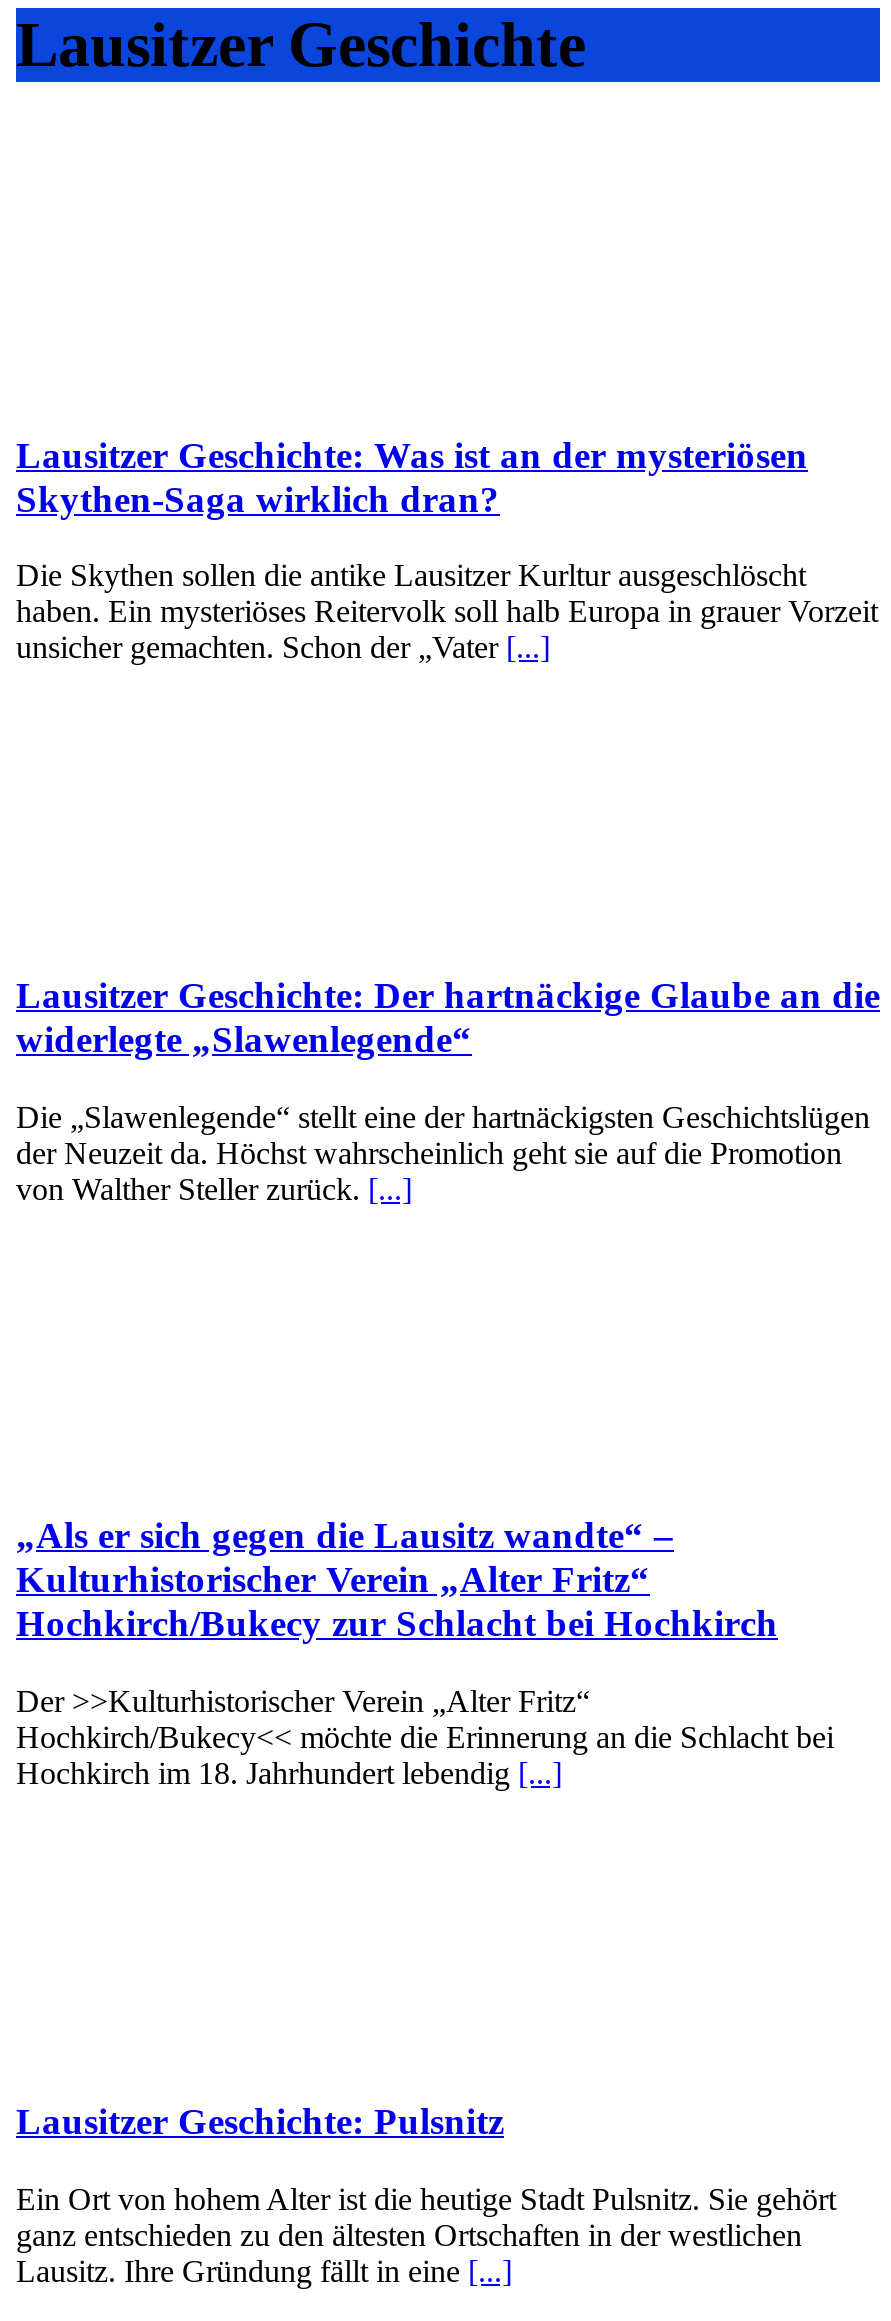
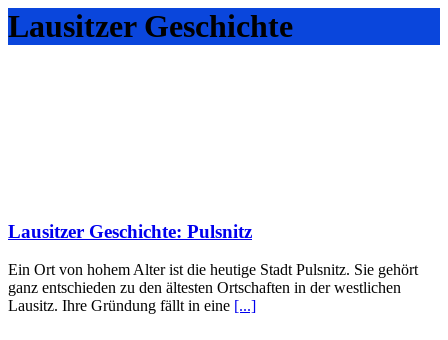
- Lausitzer Geschichte: Was ist an der mysteriösen
- Skythen-Saga wirklich dran?
- Die Skythen sollen die antike Lausitzer Kurltur ausgeschlöscht
- haben. Ein mysteriöses Reitervolk soll halb Europa in grauer Vorzeit
- unsicher gemachten. Schon der „Vater [...]

- Lausitzer Geschichte: Der hartnäckige Glaube an die
- widerlegte „Slawenlegende“
- Die „Slawenlegende“ stellt eine der hartnäckigsten Geschichtslügen
- der Neuzeit da. Höchst wahrscheinlich geht sie auf die Promotion
- von Walther Steller zurück. [...]

- „Als er sich gegen die Lausitz wandte“ –
- Kulturhistorischer Verein „Alter Fritz“
- Hochkirch/Bukecy zur Schlacht bei Hochkirch
- Der >>Kulturhistorischer Verein „Alter Fritz“
- Hochkirch/Bukecy<< möchte die Erinnerung an die Schlacht bei
- Hochkirch im 18. Jahrhundert lebendig [...]
